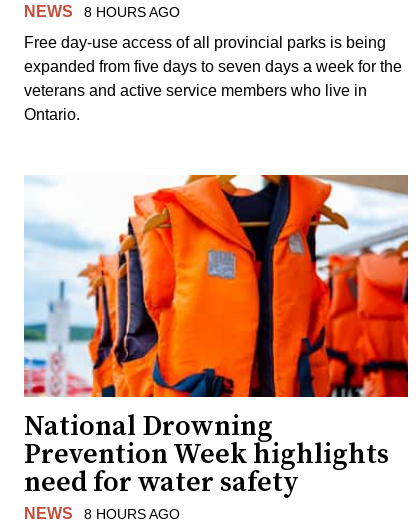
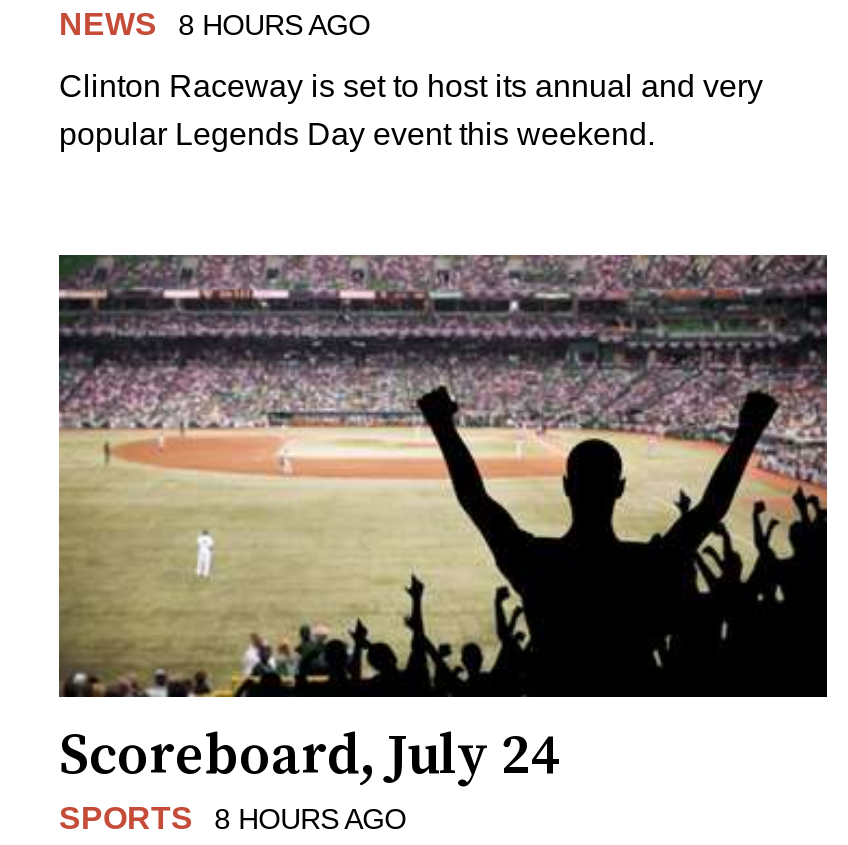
- Free day-use access of all provincial parks is being
- expanded from five days to seven days a week for the
- veterans and active service members who live in
- Ontario.
+ Clinton Raceway is set to host its annual and very
+ popular Legends Day event this weekend.

- [image]
- National Drowning
- Prevention Week highlights
- need for water safety
- NEWS
+ [image]
+ Scoreboard, July 24
+ SPORTS
